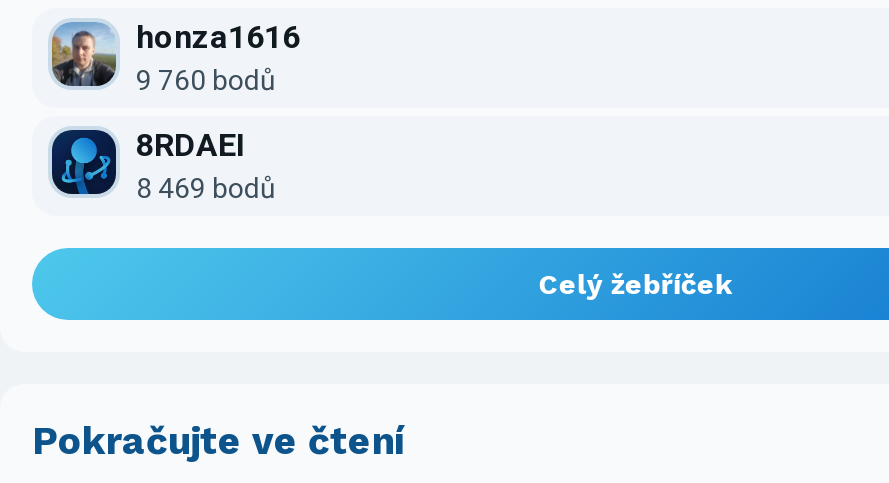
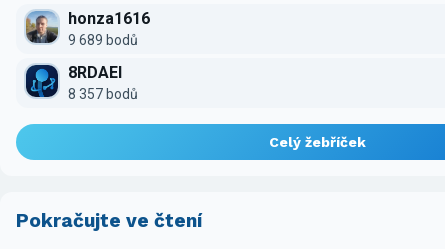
- 9 760 bodů
+ 9 689 bodů

- 8 469 bodů
+ 8 357 bodů
